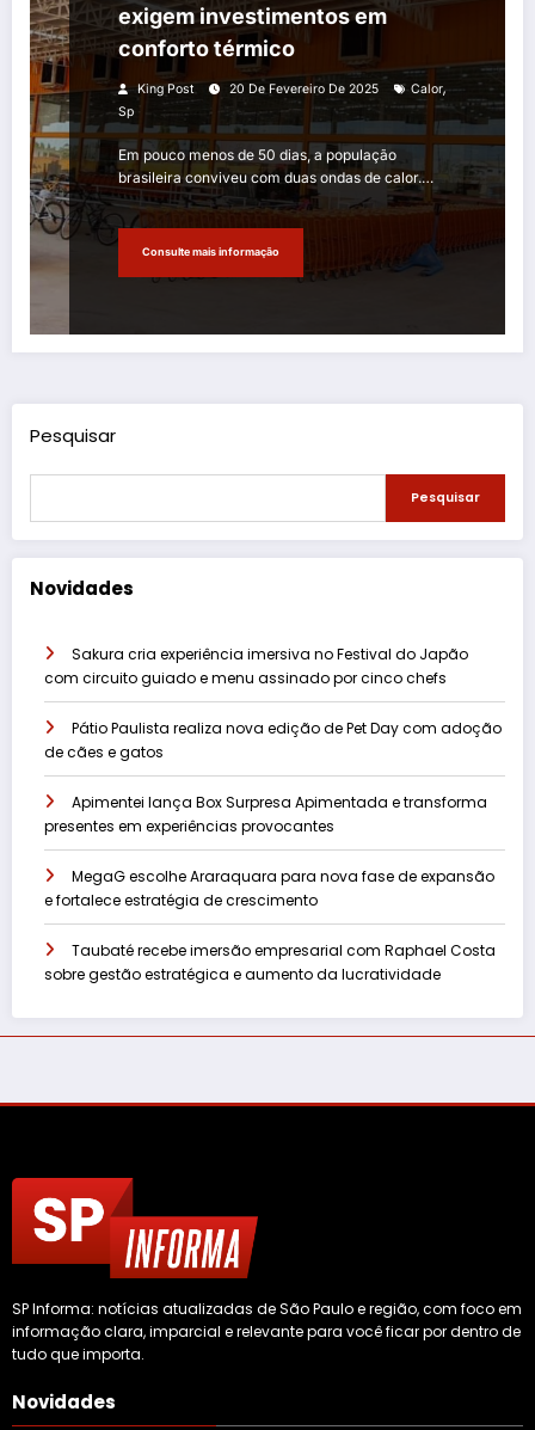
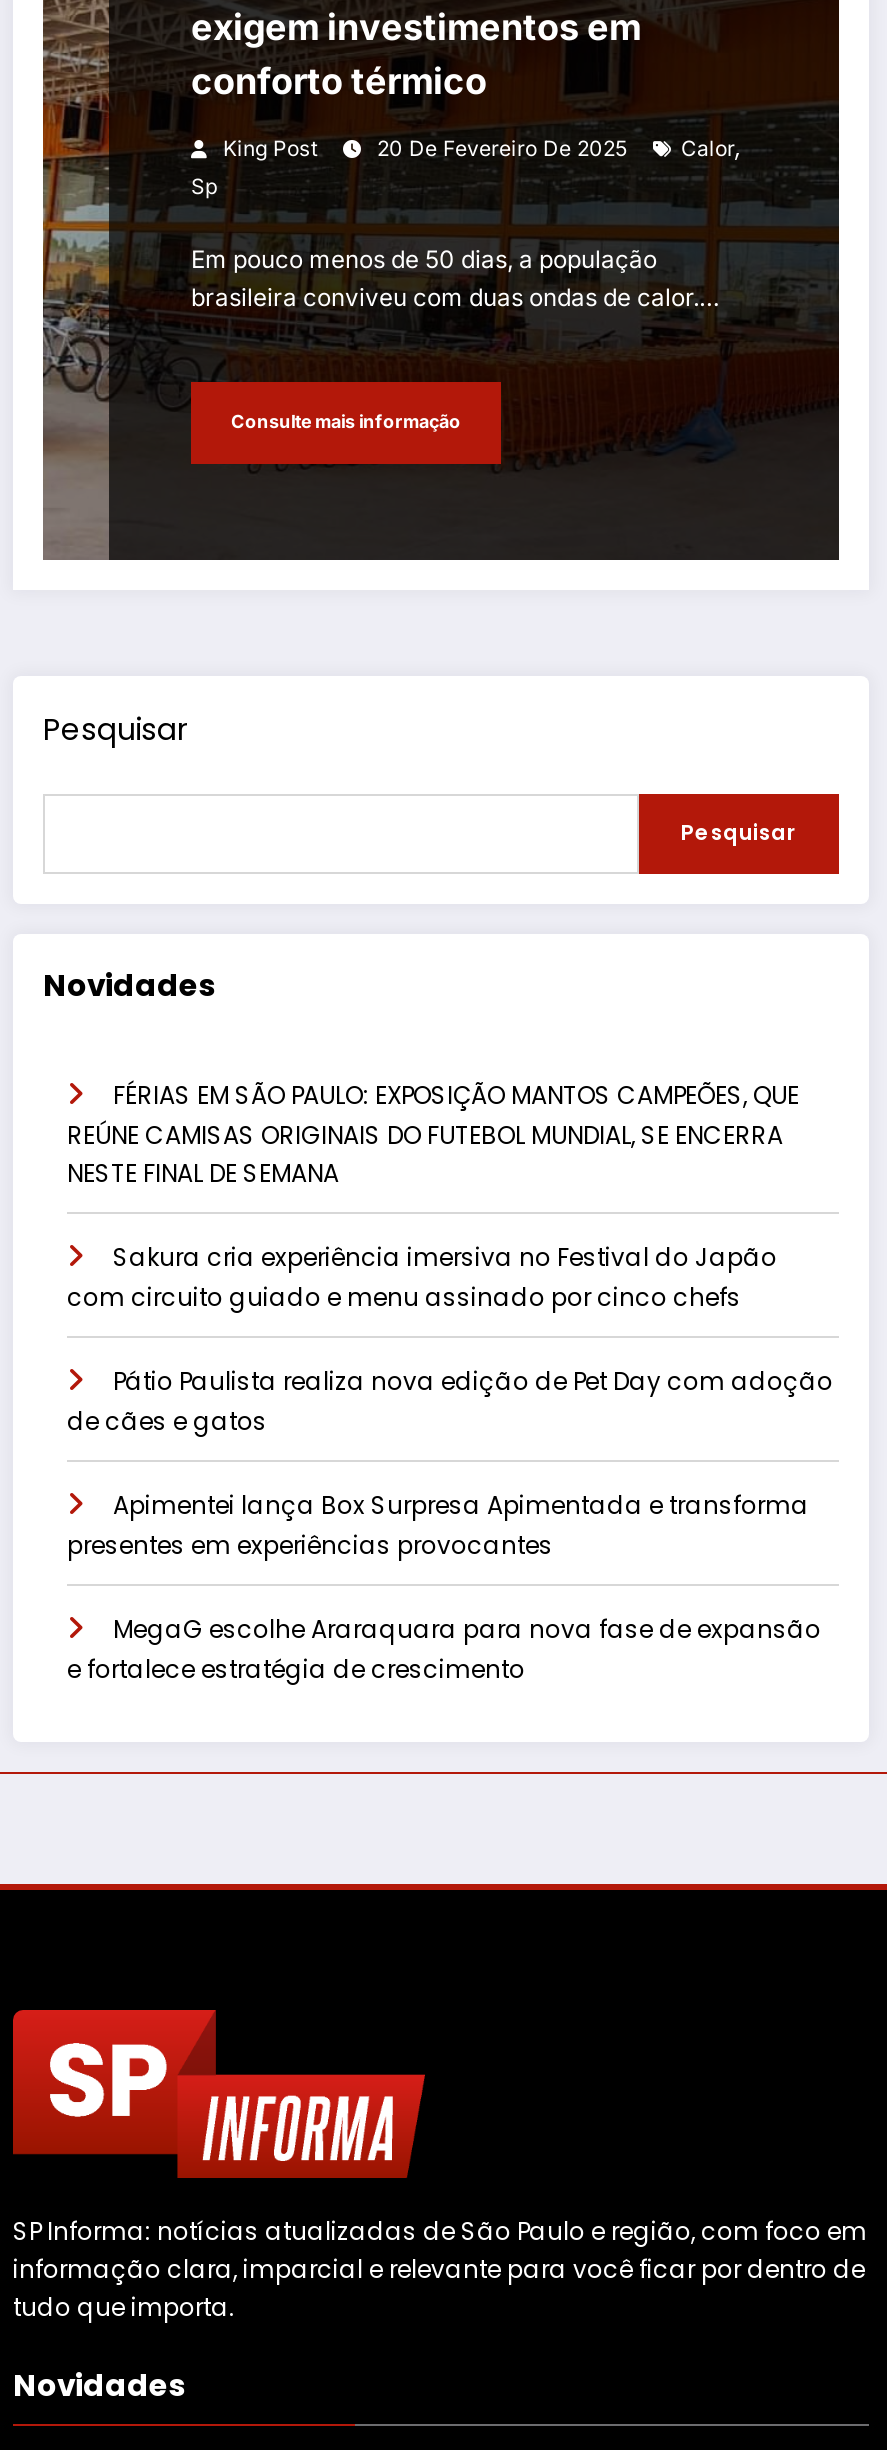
+ FÉRIAS EM SÃO PAULO: EXPOSIÇÃO MANTOS CAMPEÕES, QUE
+ REÚNE CAMISAS ORIGINAIS DO FUTEBOL MUNDIAL, SE ENCERRA
+ NESTE FINAL DE SEMANA

moved down: Sakura cria experiência imersiva no Festival do Japão | com circuito guiado e menu assinado por cinco chefs | Pátio Paulista realiza nova edição de Pet Day com adoção | de cães e gatos | Apimentei lança Box Surpresa Apimentada e transforma | presentes em experiências provocantes | MegaG escolhe Araraquara para nova fase de expansão | e fortalece estratégia de crescimento

- Taubaté recebe imersão empresarial com Raphael Costa
- sobre gestão estratégica e aumento da lucratividade
